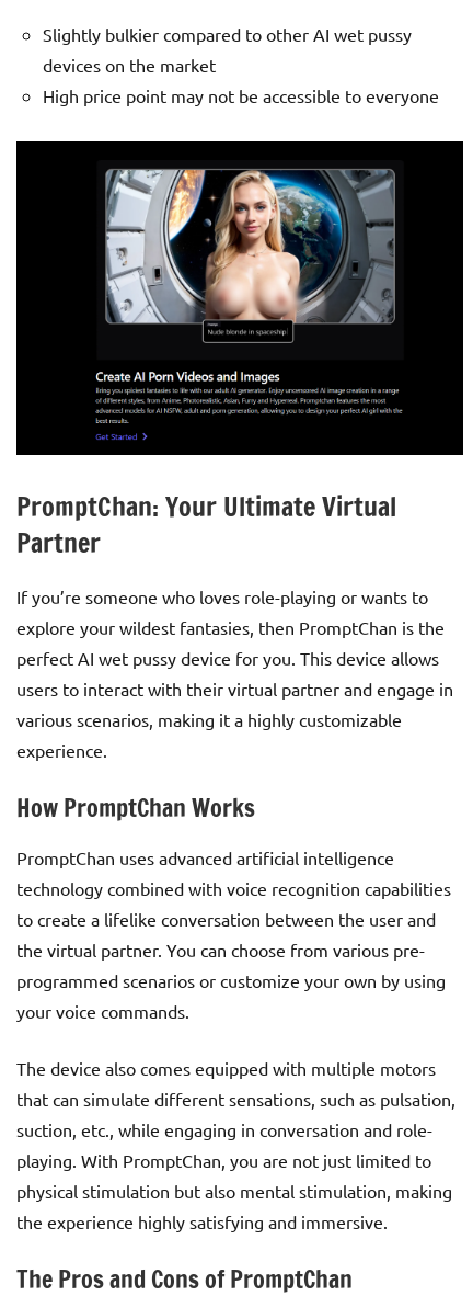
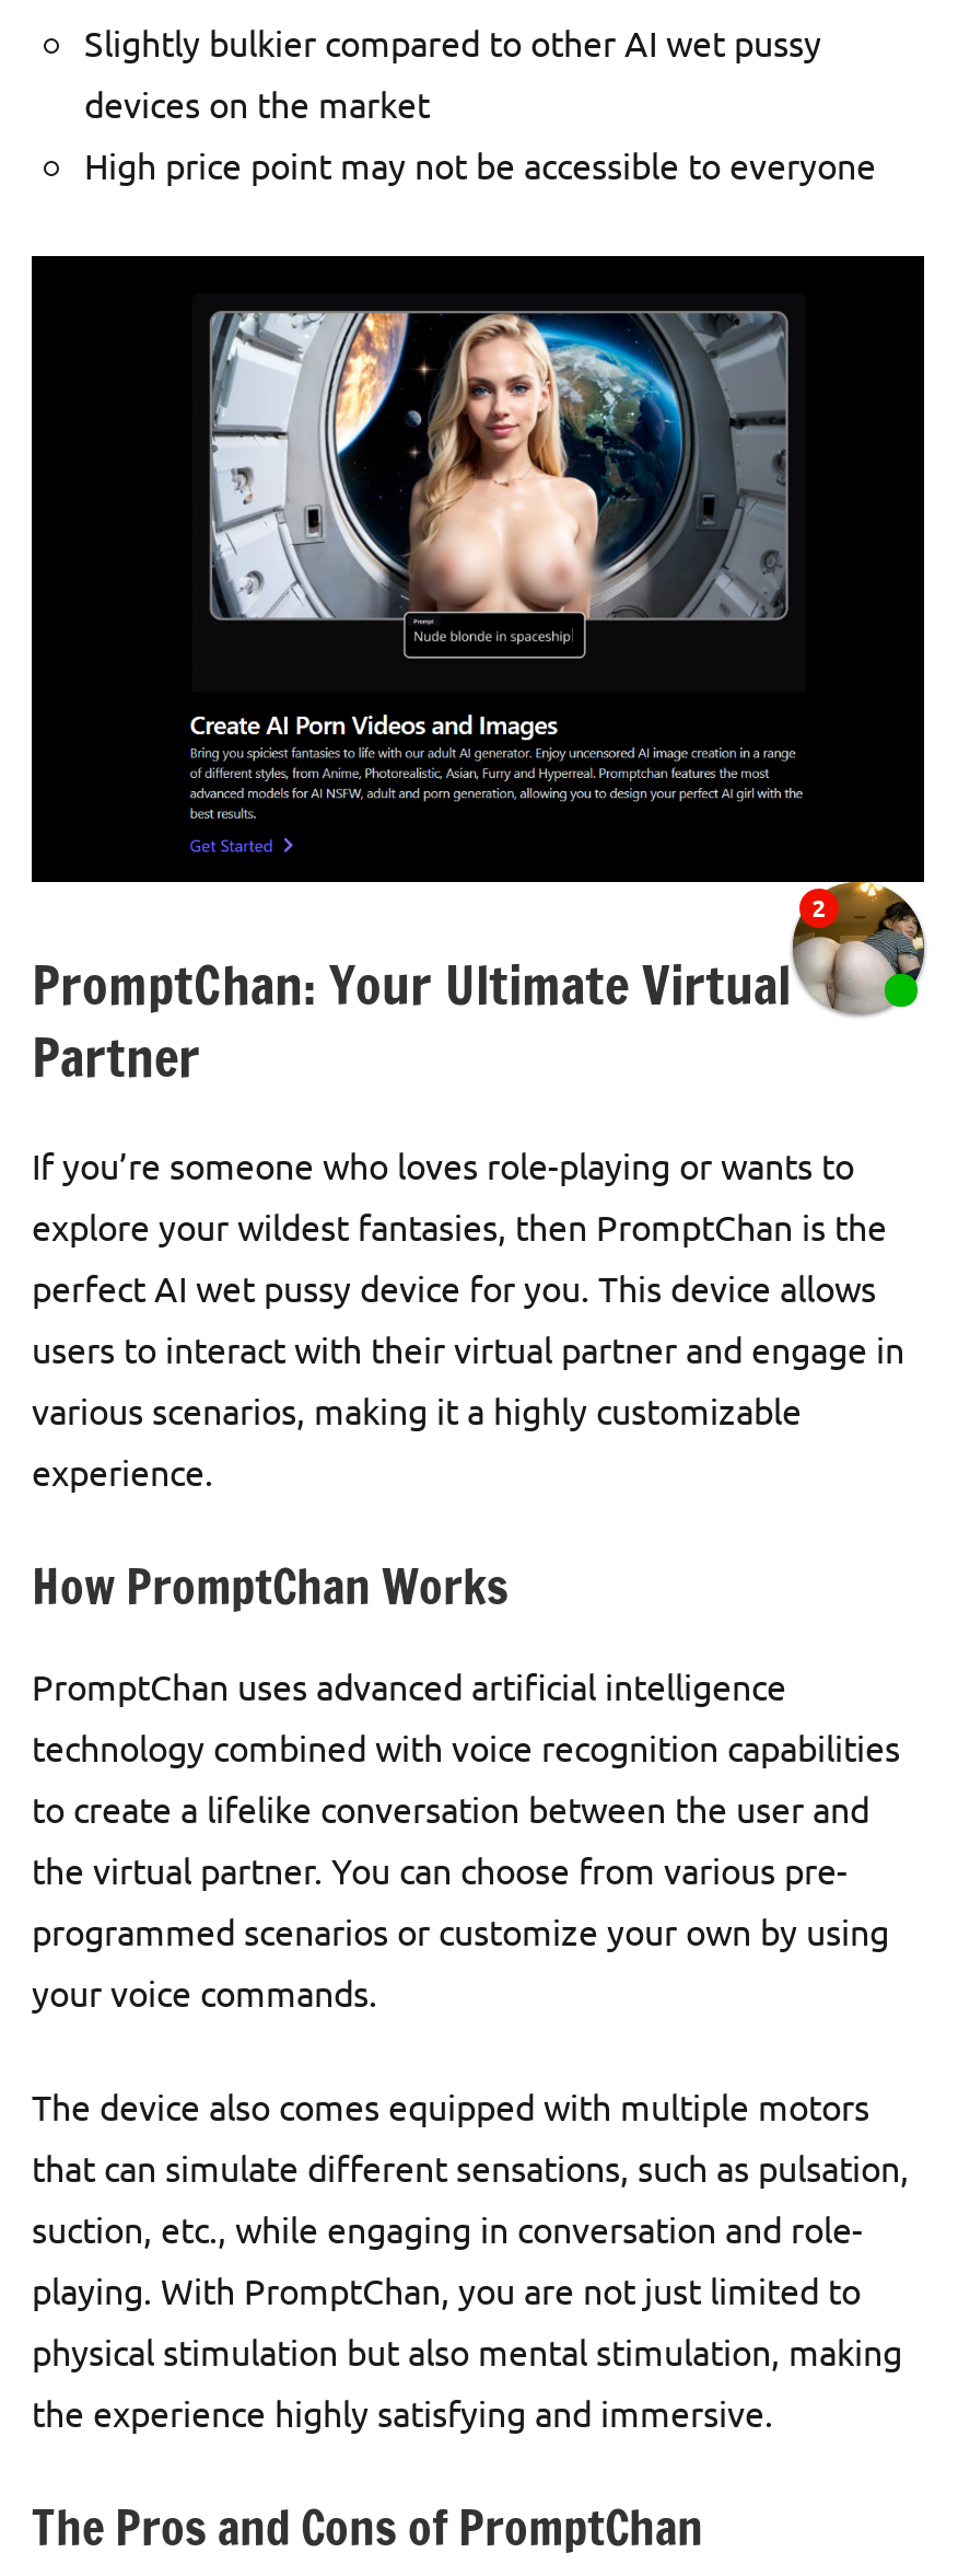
+ [image]
